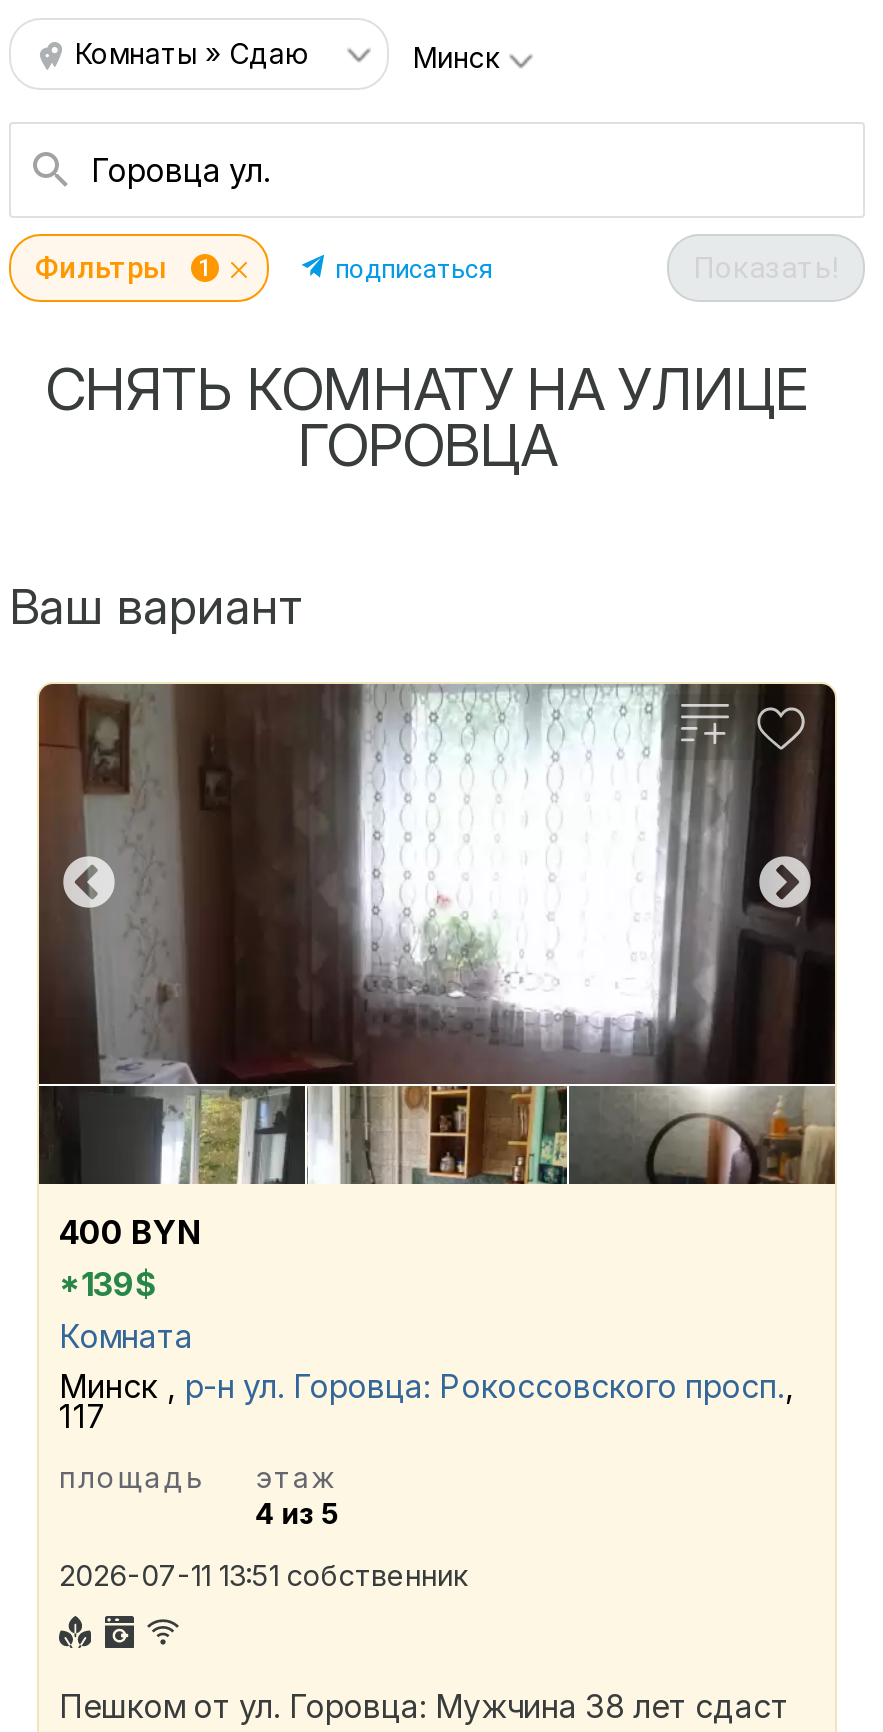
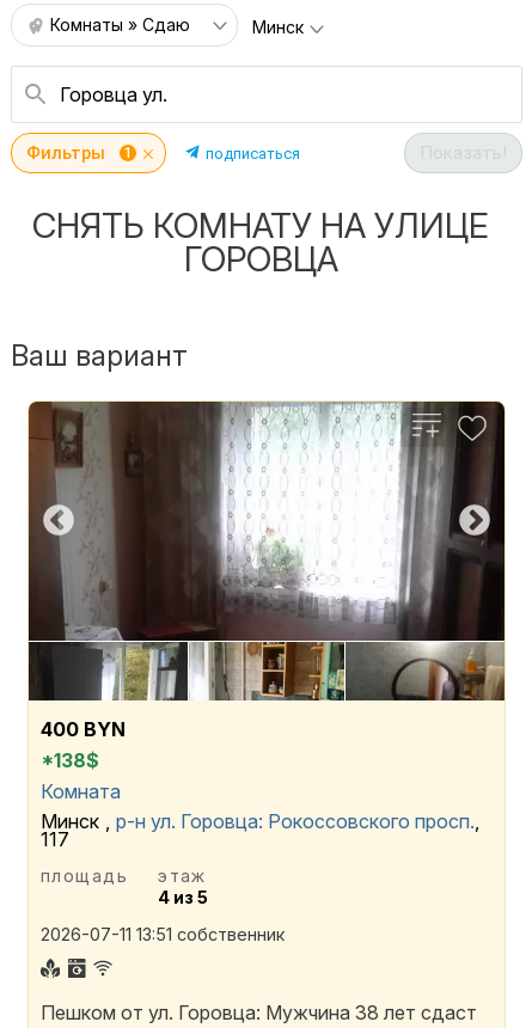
- *139$
+ *138$
